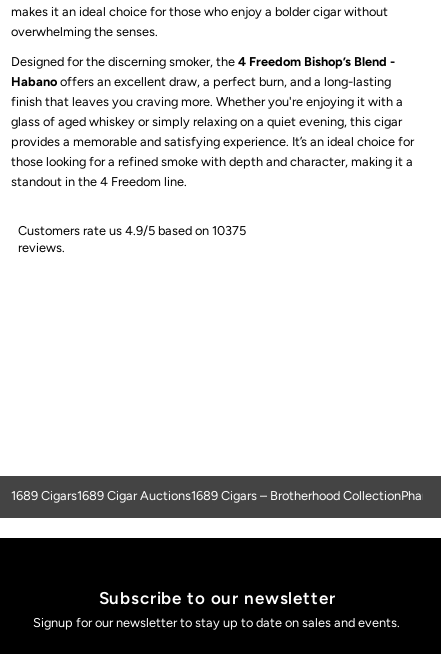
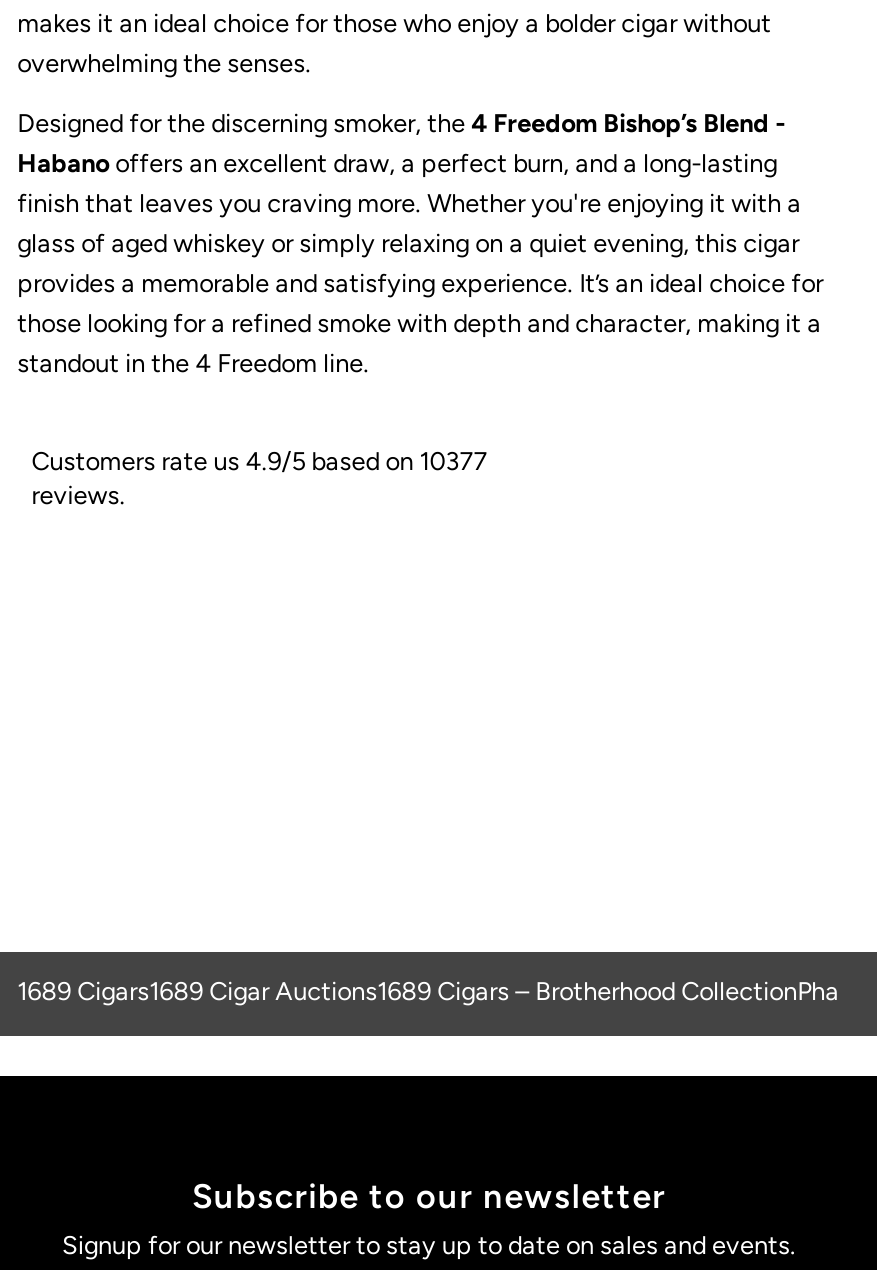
- Customers rate us 4.9/5 based on 10375
+ Customers rate us 4.9/5 based on 10377
